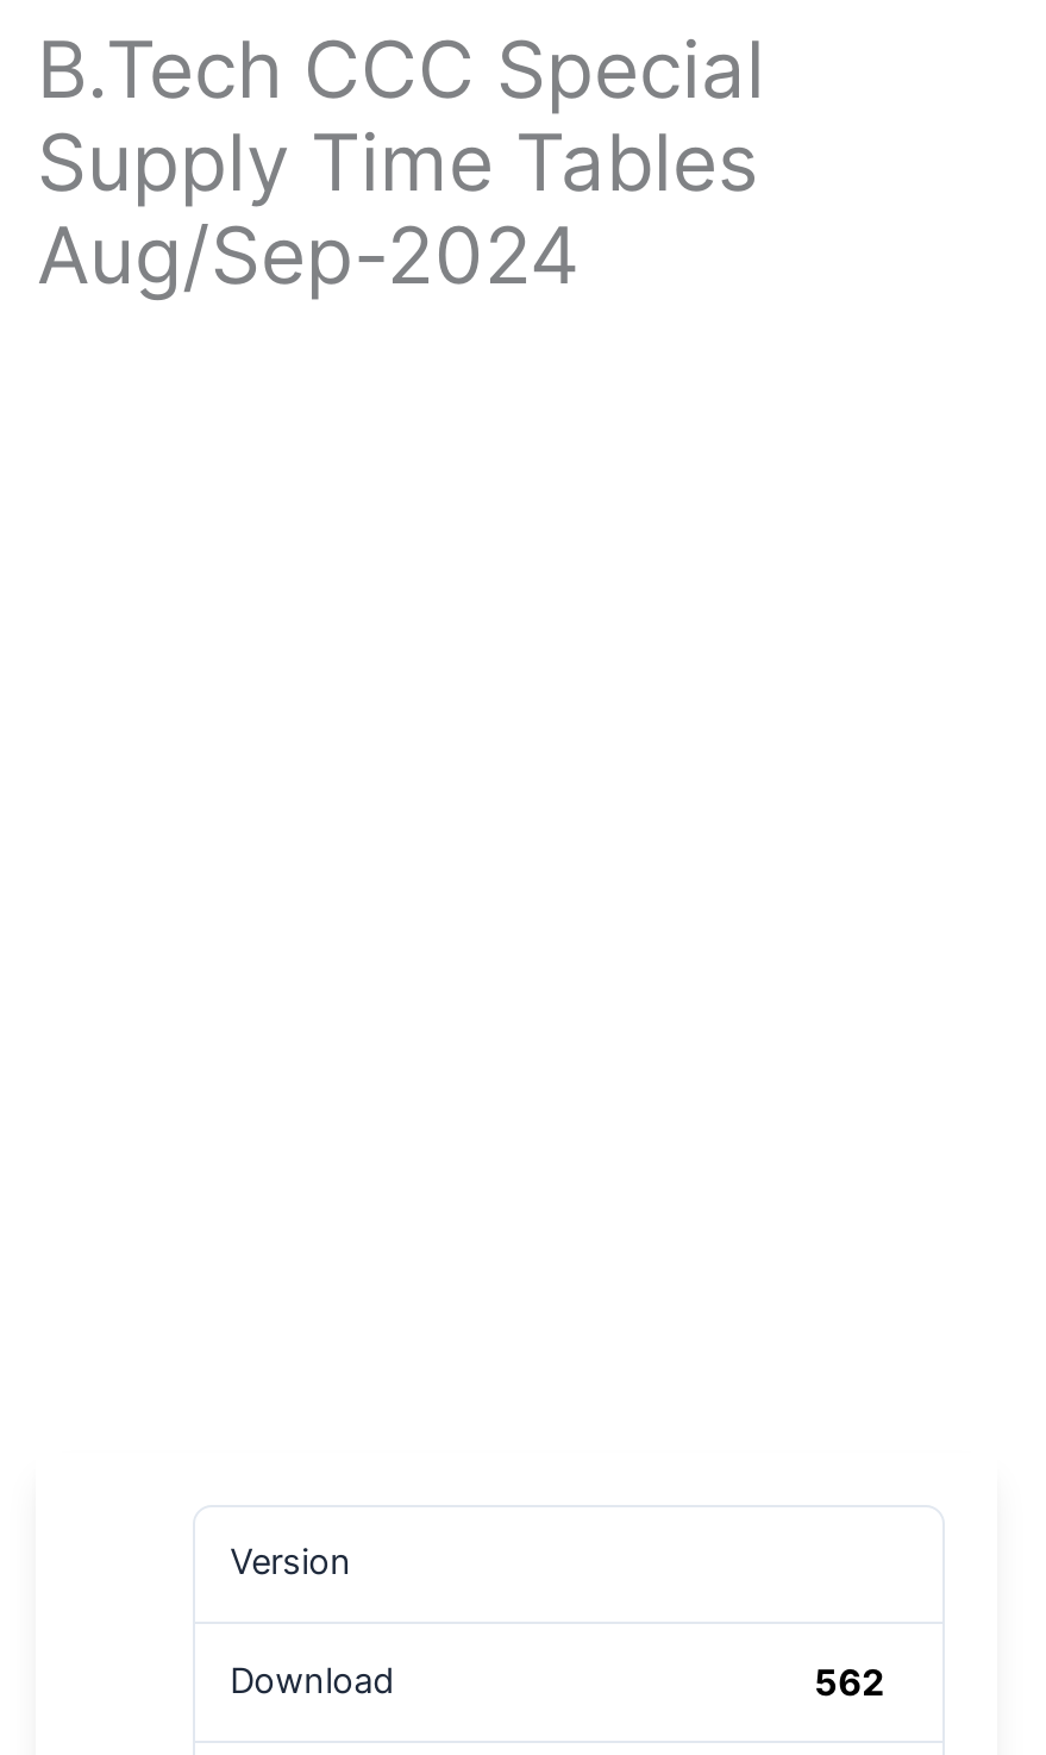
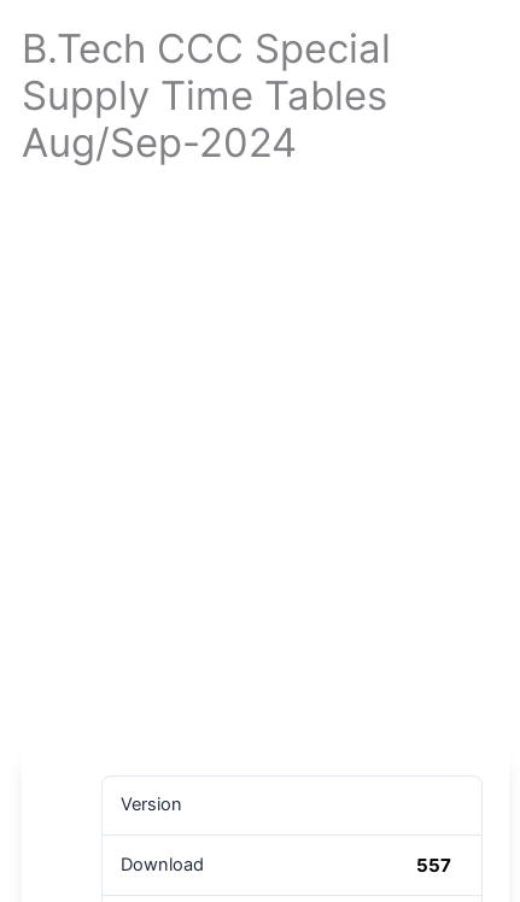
- 562
+ 557
